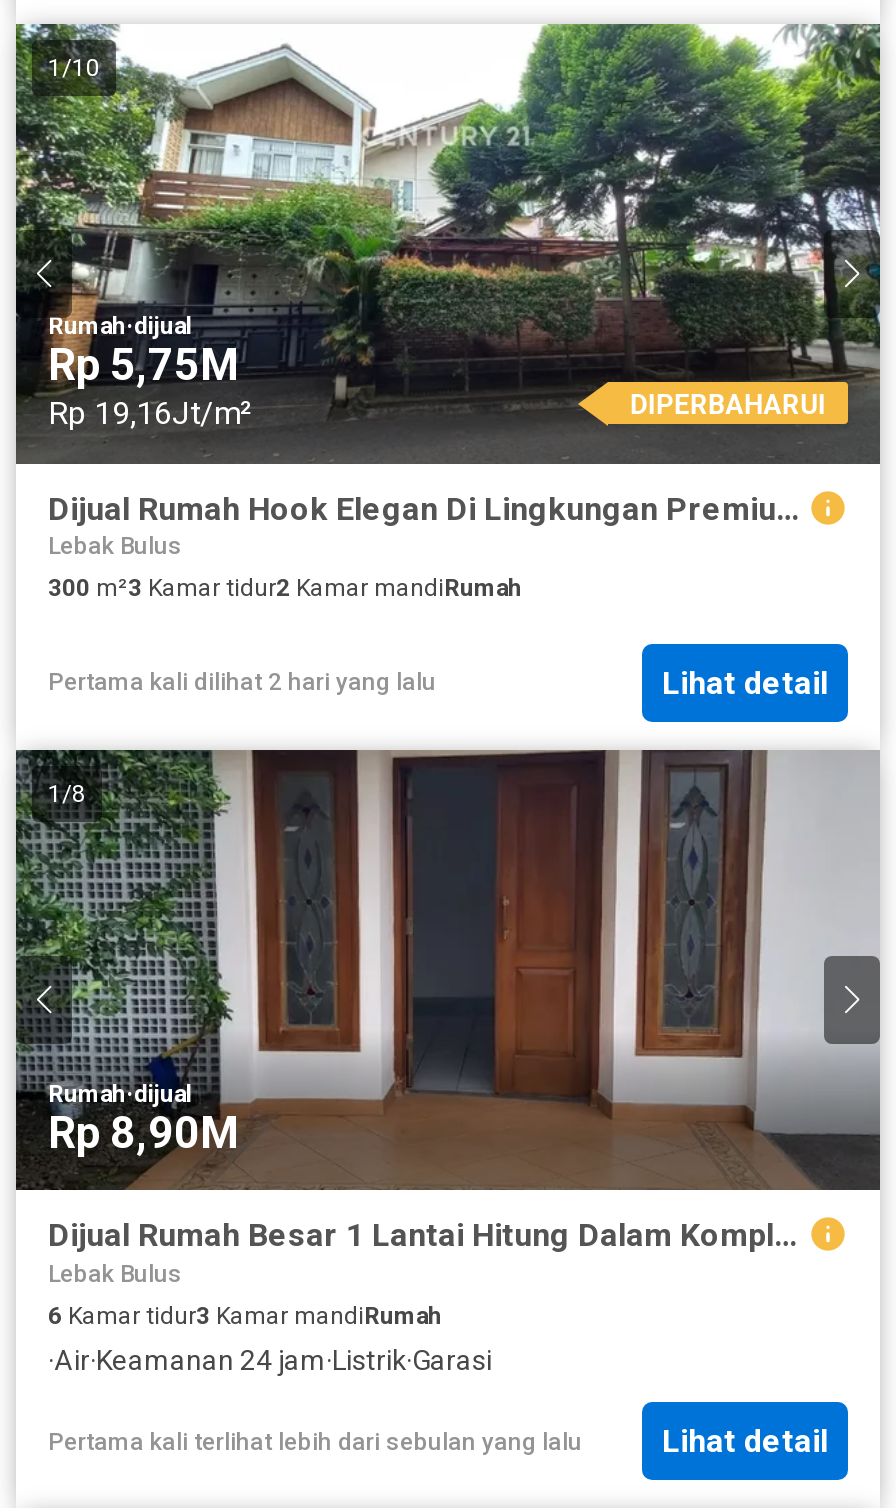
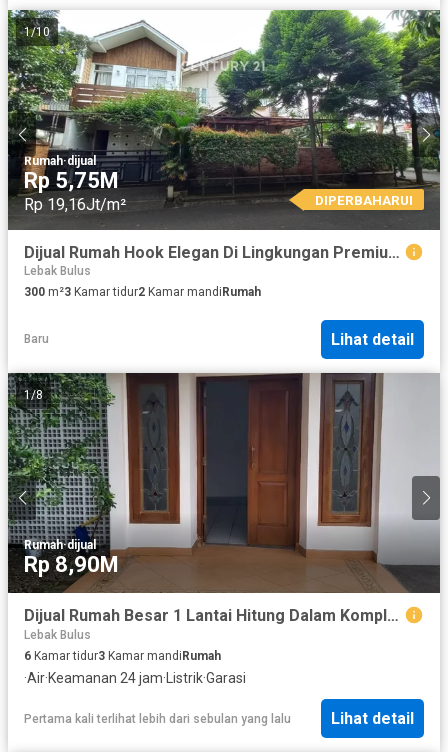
- Pertama kali dilihat 2 hari yang lalu
+ Baru
